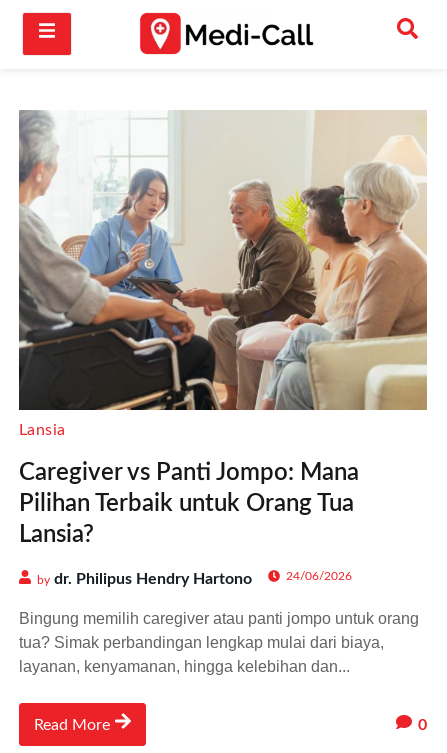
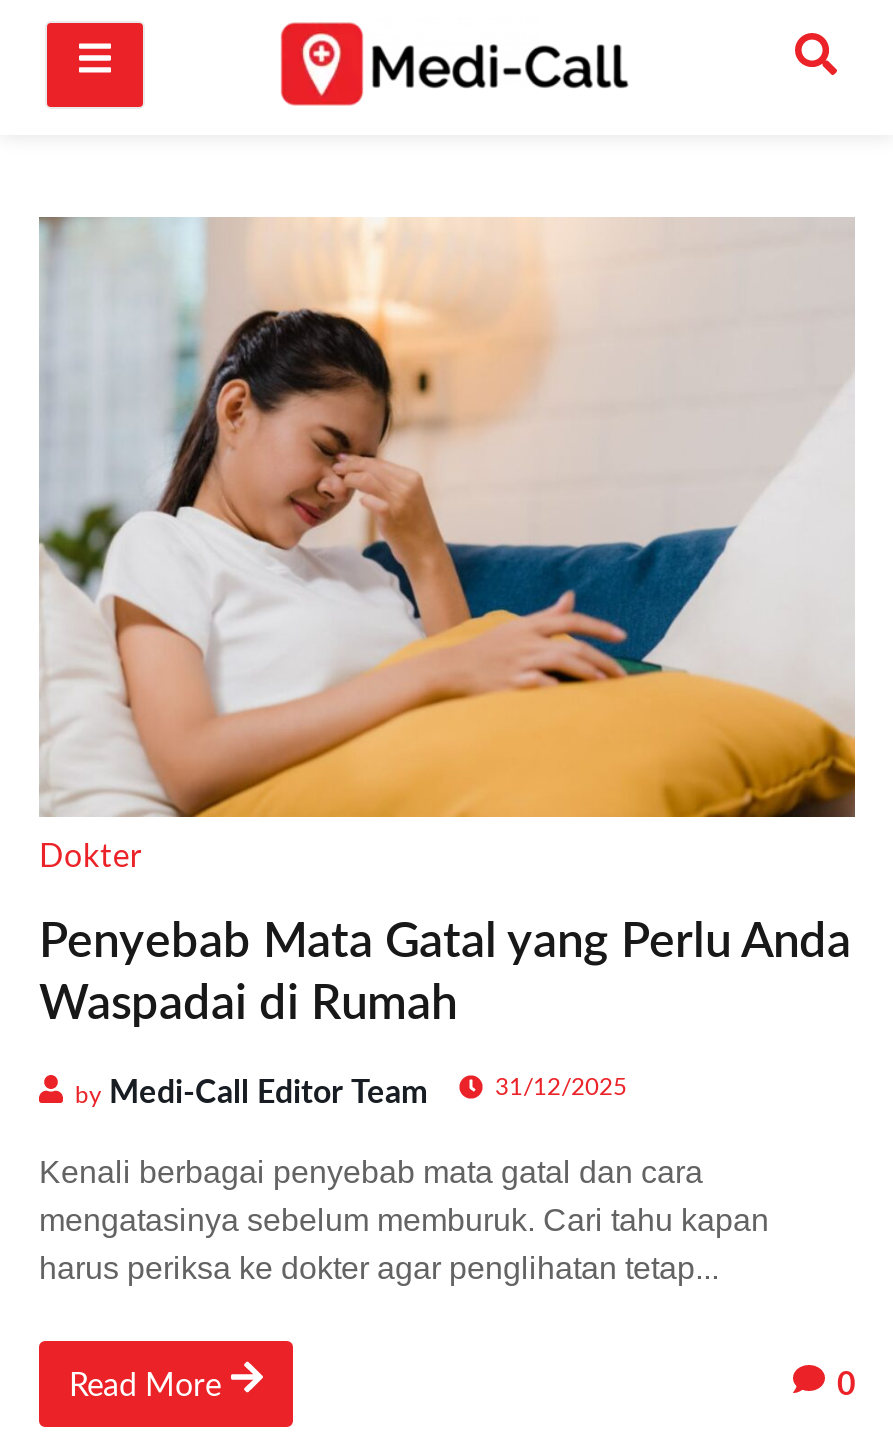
- [image]
- Lansia
+ [image]
+ Dokter

- Caregiver vs Panti Jompo: Mana
- Pilihan Terbaik untuk Orang Tua
- Lansia?
+ Penyebab Mata Gatal yang Perlu Anda
+ Waspadai di Rumah

- by dr. Philipus Hendry Hartono
- 24/06/2026
+ by Medi-Call Editor Team
+ 31/12/2025

- Bingung memilih caregiver atau panti jompo untuk orang
- tua? Simak perbandingan lengkap mulai dari biaya,
- layanan, kenyamanan, hingga kelebihan dan...
+ Kenali berbagai penyebab mata gatal dan cara
+ mengatasinya sebelum memburuk. Cari tahu kapan
+ harus periksa ke dokter agar penglihatan tetap...
